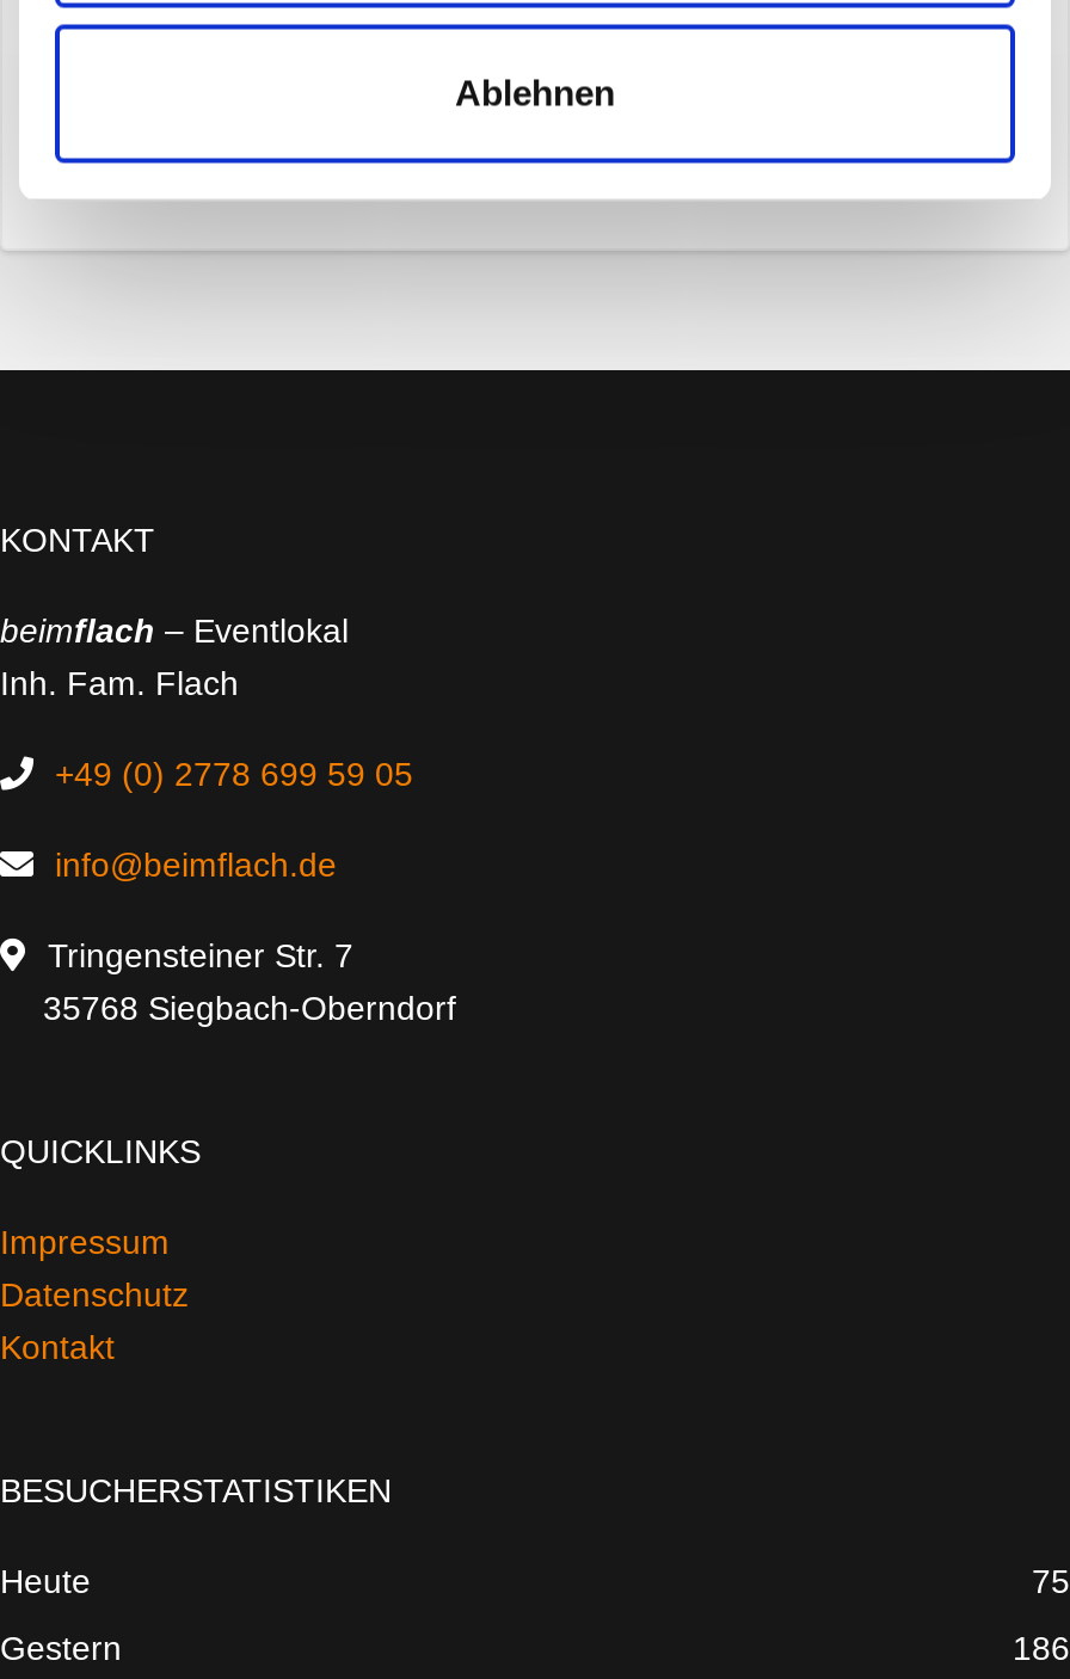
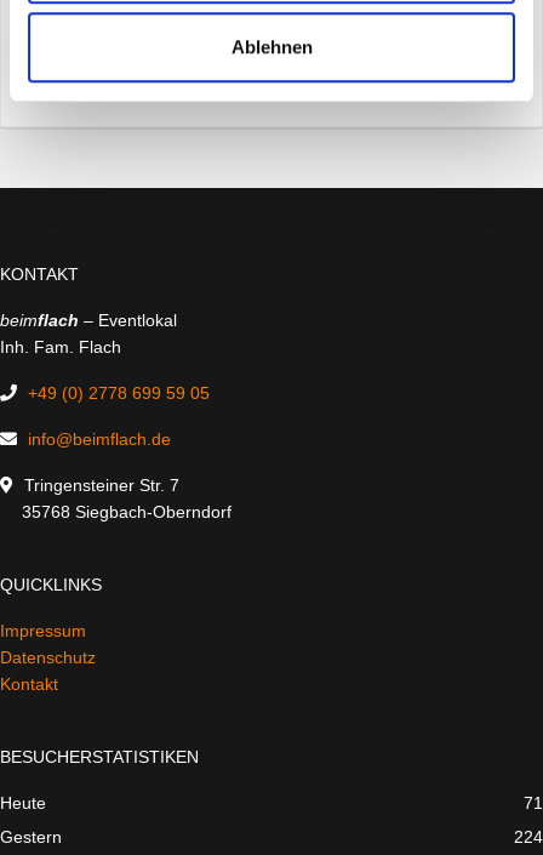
- 75
+ 71

- 186
+ 224
